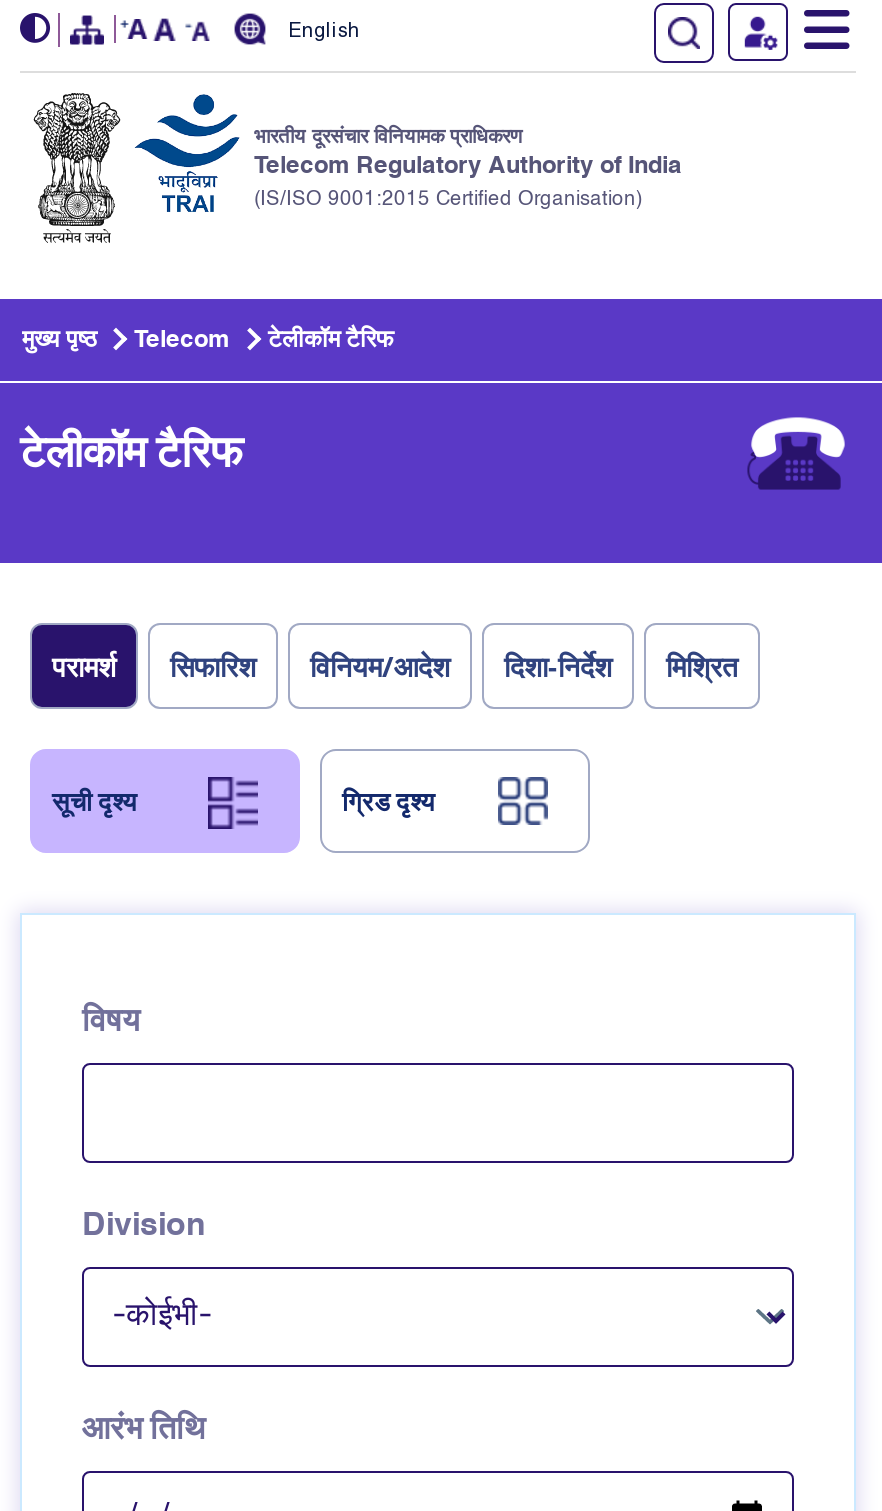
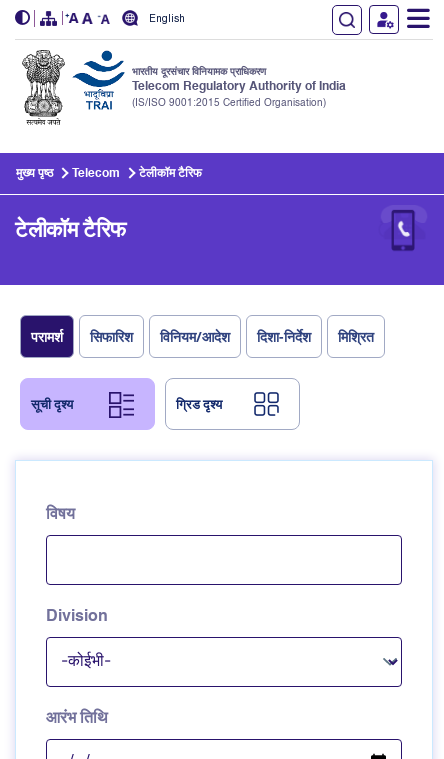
- [image]
+ [image]
